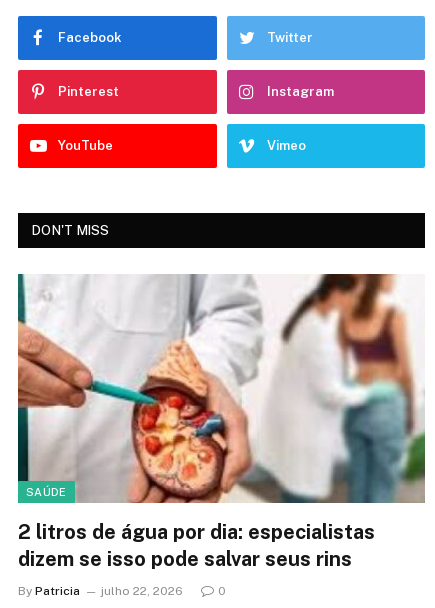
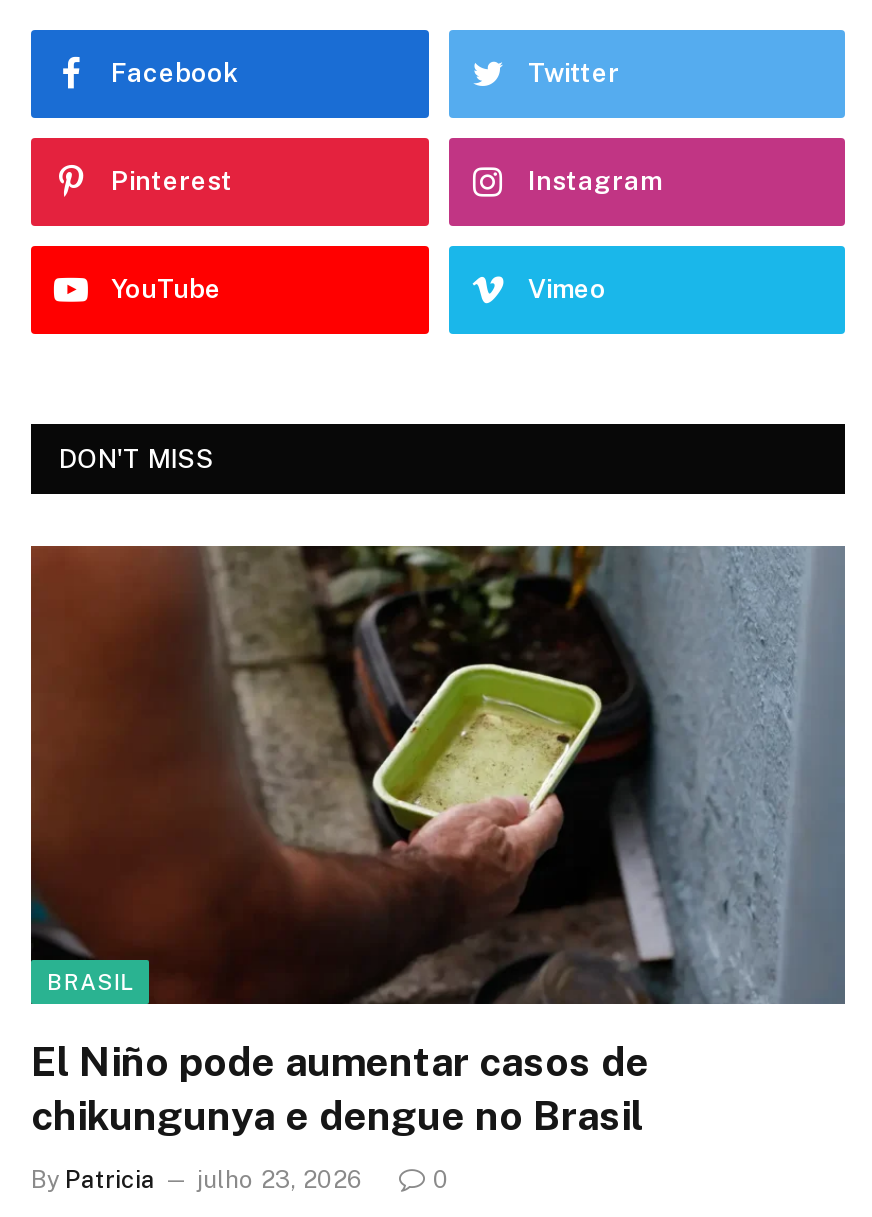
- [image]
- SAÚDE
+ [image]
+ BRASIL

- 2 litros de água por dia: especialistas
- dizem se isso pode salvar seus rins
+ El Niño pode aumentar casos de
+ chikungunya e dengue no Brasil

- By Patricia julho 22, 2026
+ By Patricia julho 23, 2026
